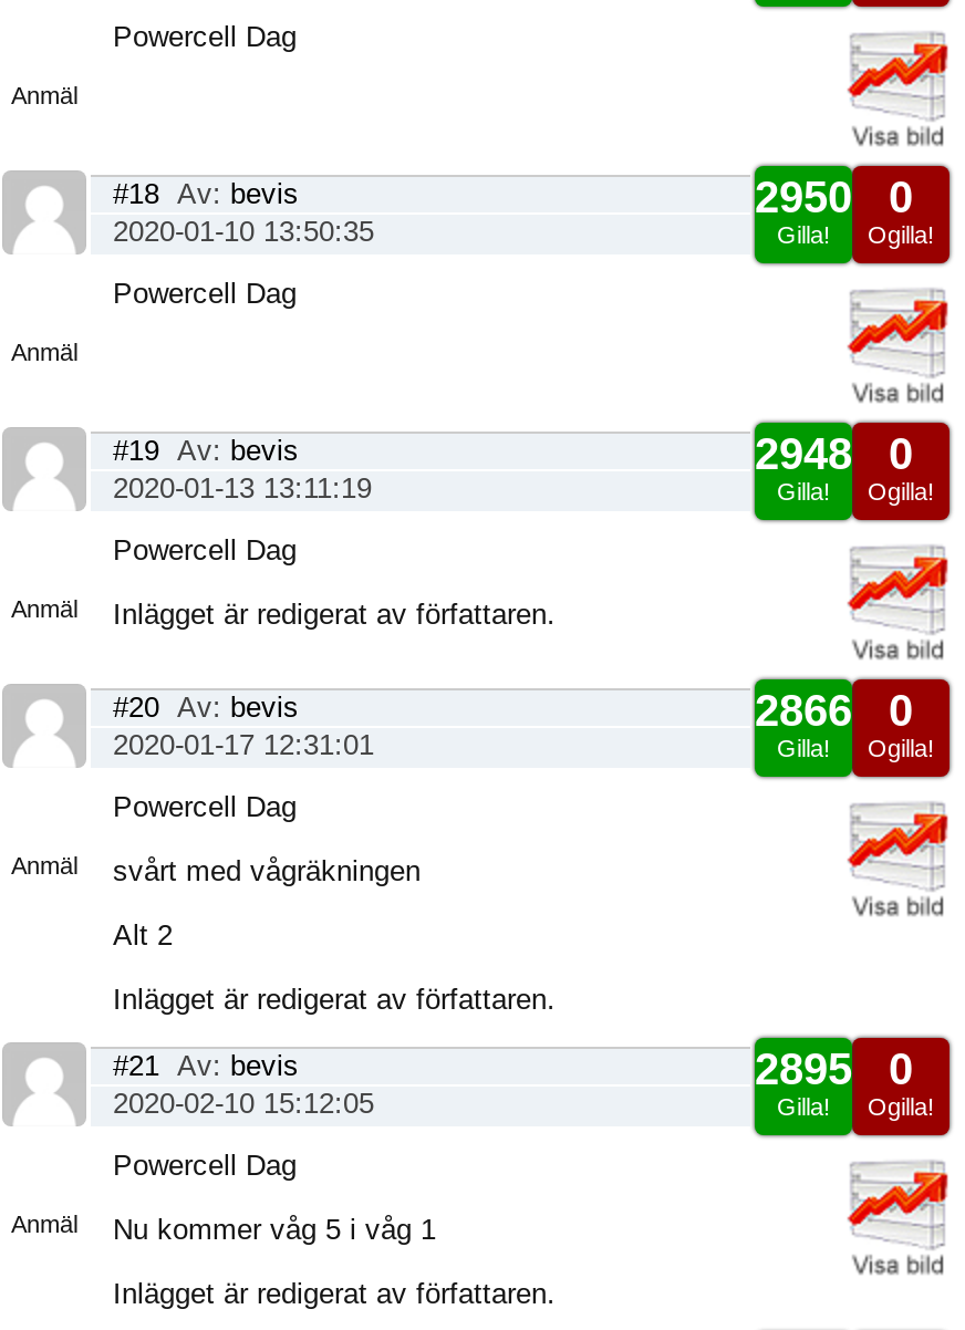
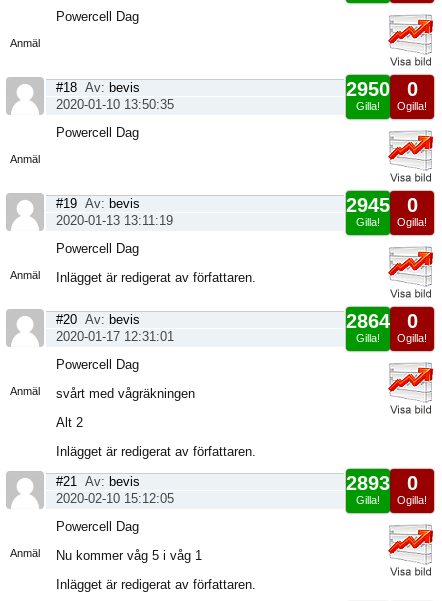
- 2948 0
+ 2945 0

- 2866 0
+ 2864 0

- 2895 0
+ 2893 0
